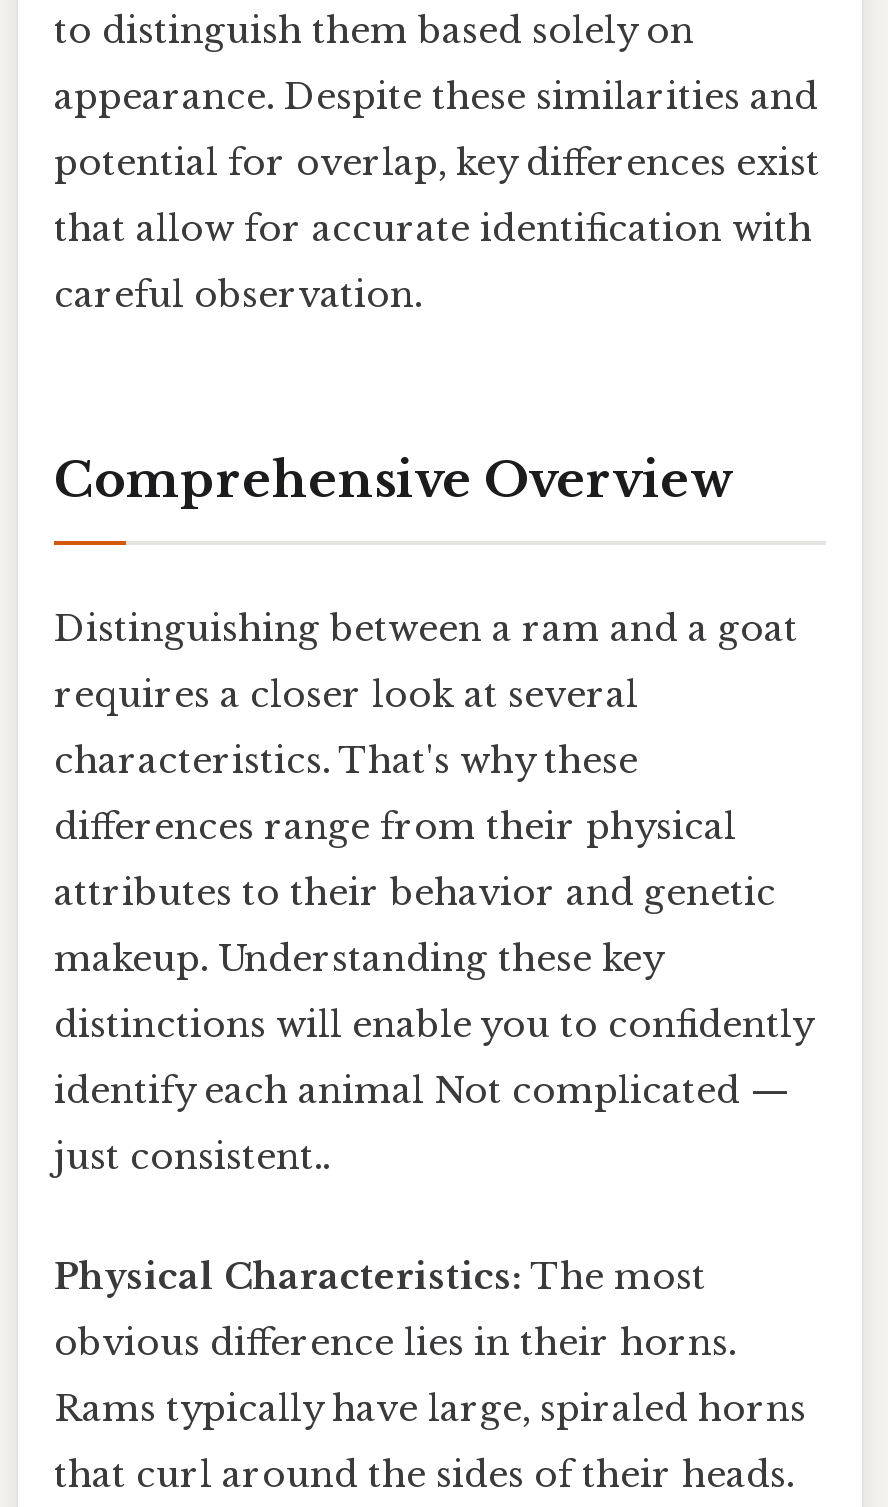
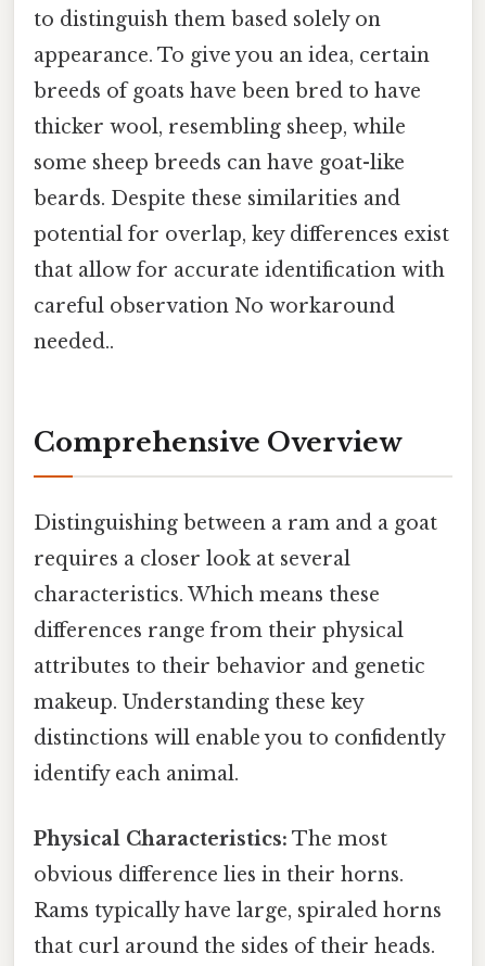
- appearance. Despite these similarities and
+ appearance. To give you an idea, certain
+ breeds of goats have been bred to have
+ thicker wool, resembling sheep, while
+ some sheep breeds can have goat-like
+ beards. Despite these similarities and

- careful observation.
+ careful observation No workaround
+ needed..

moved down: Comprehensive Overview | Distinguishing between a ram and a goat | requires a closer look at several

- characteristics. That's why these
+ characteristics. Which means these

moved down: differences range from their physical | attributes to their behavior and genetic | makeup. Understanding these key | distinctions will enable you to confidently

- identify each animal Not complicated —
- just consistent..
+ identify each animal.
